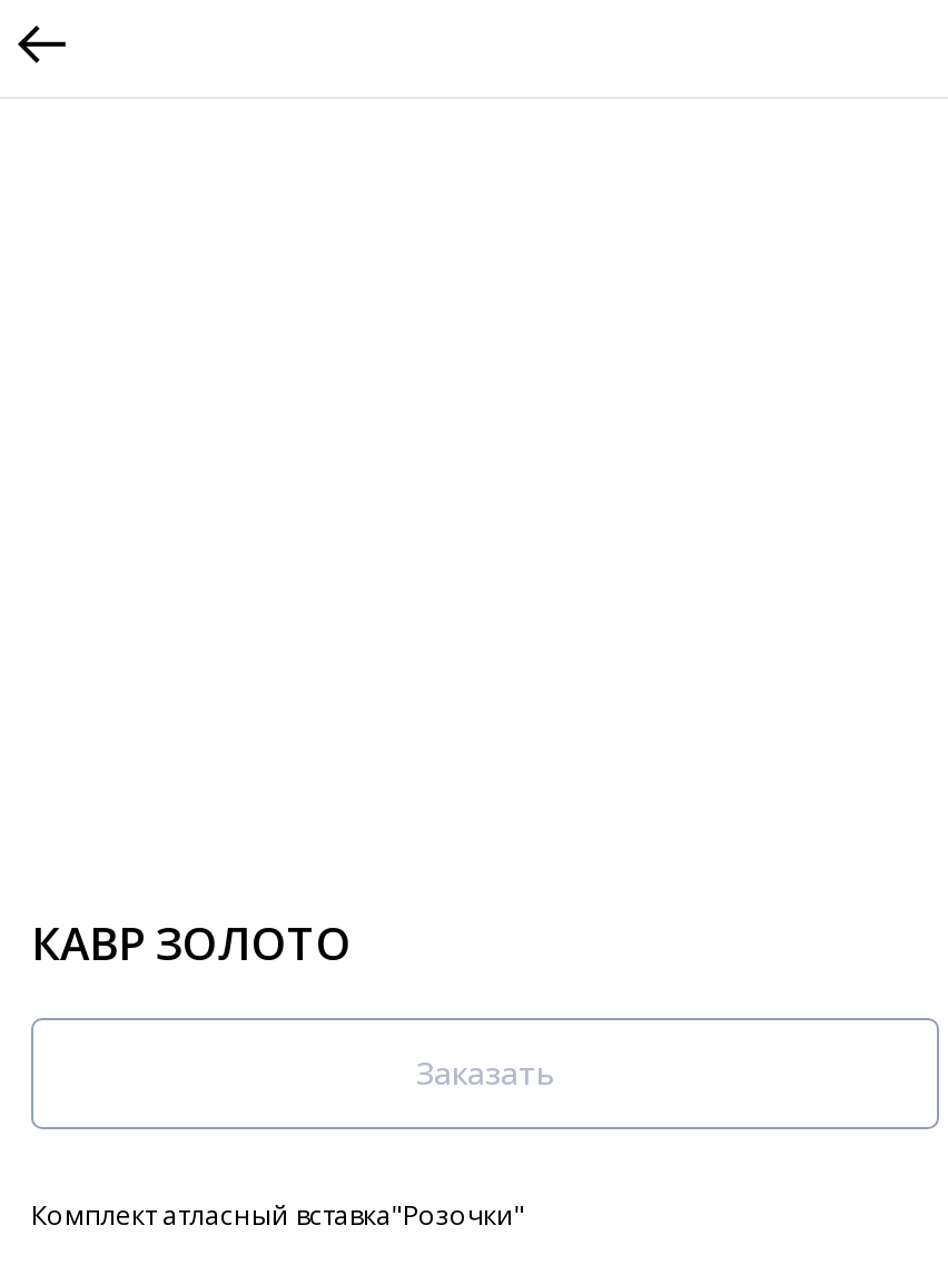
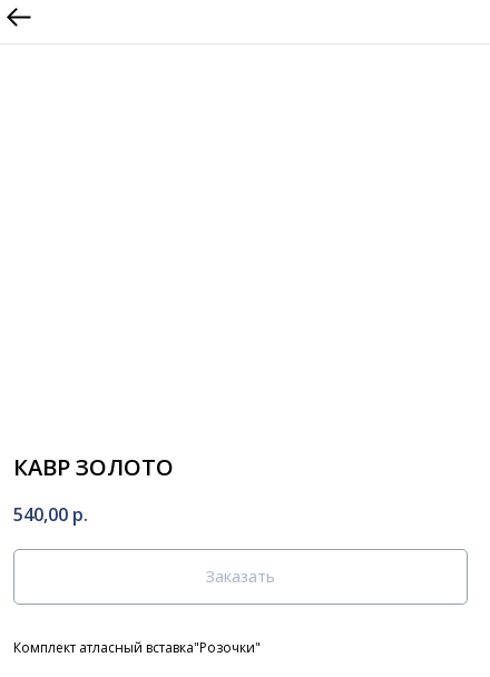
+ 540,00 р.
